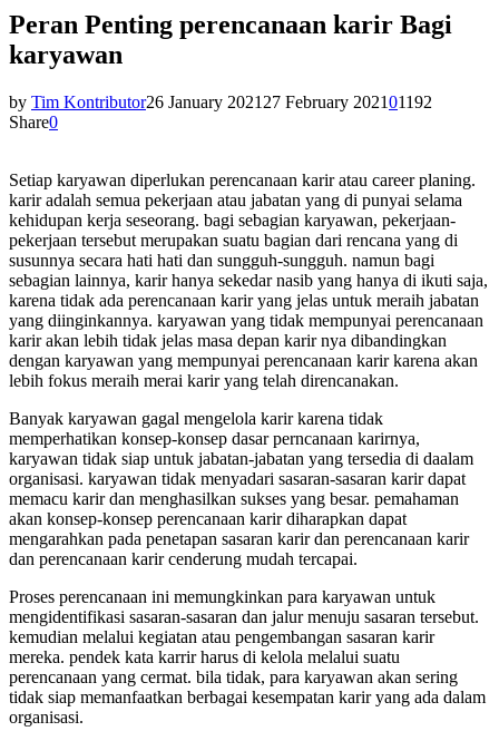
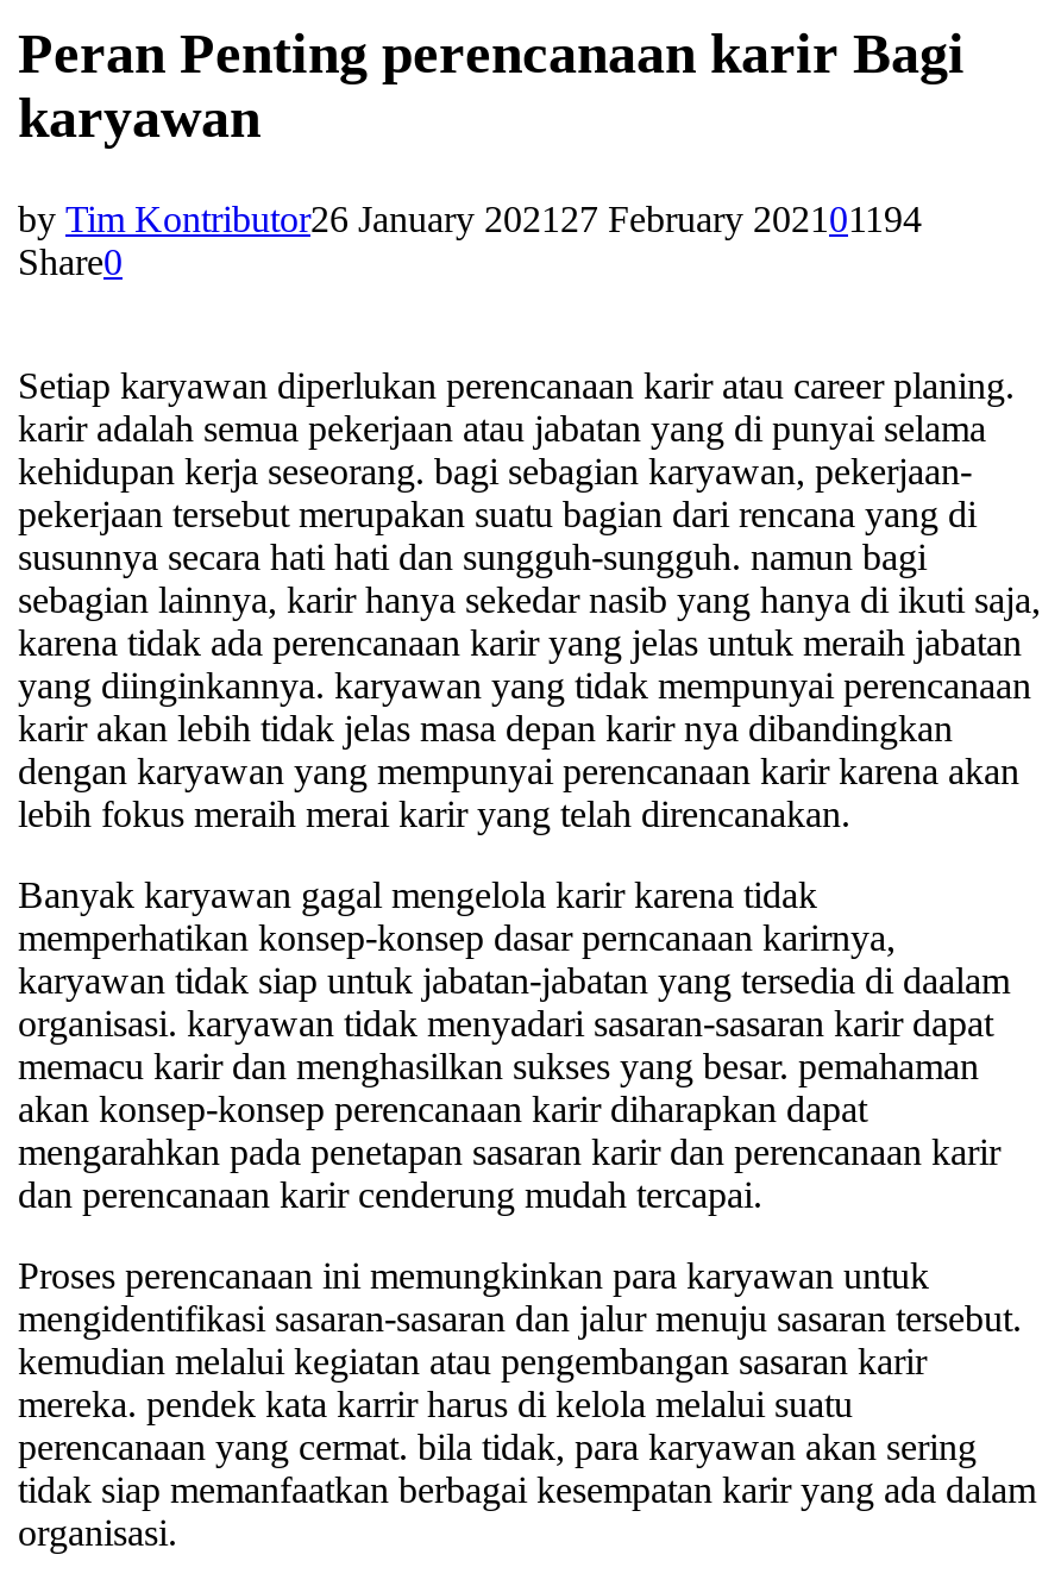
- by Tim Kontributor26 January 2021 27 February 2021 01192
+ by Tim Kontributor26 January 2021 27 February 2021 01194
